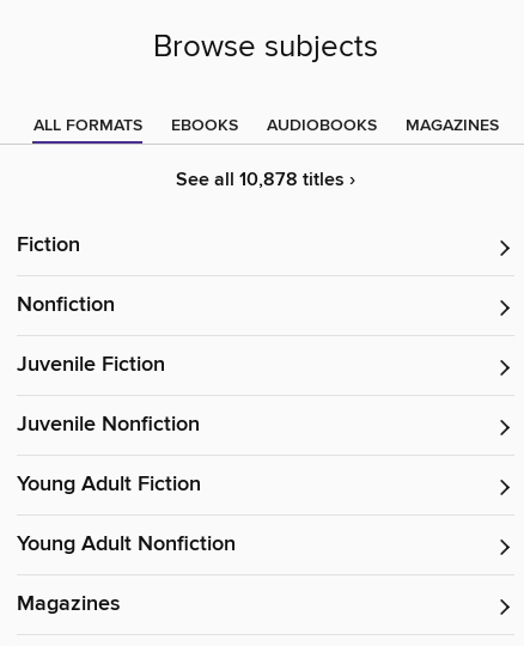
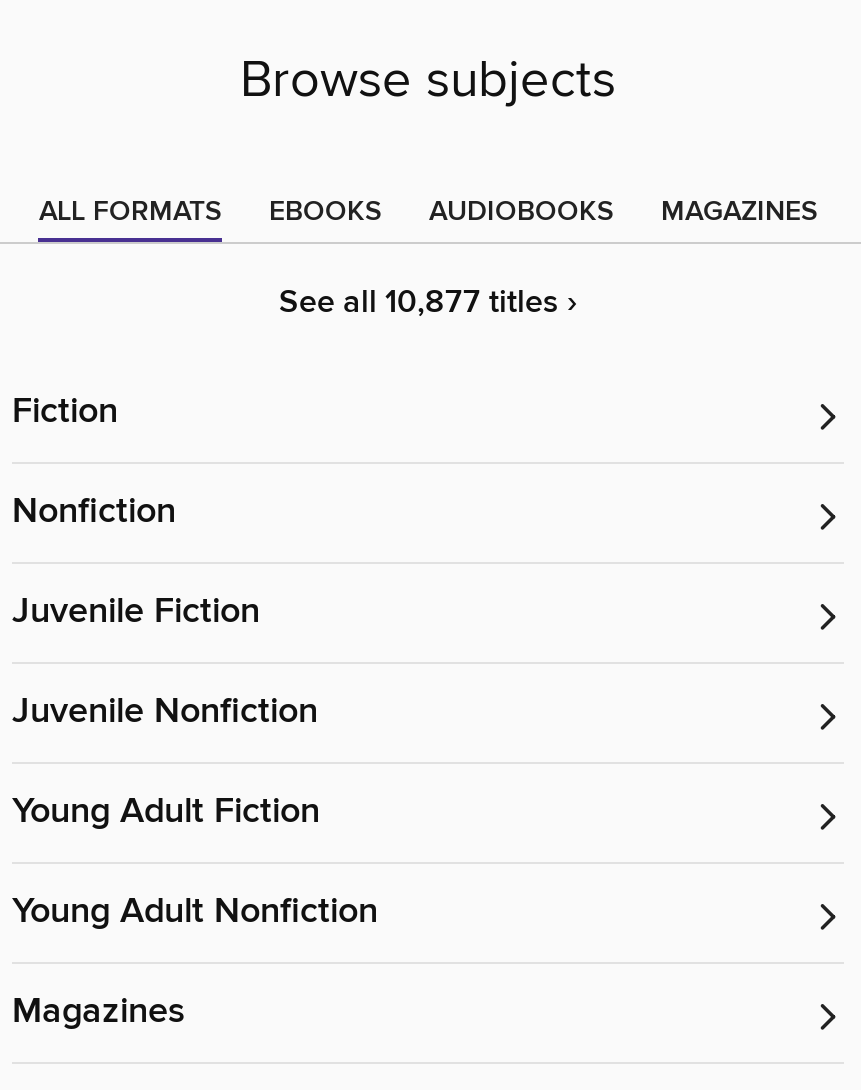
- See all 10,878 titles ›
+ See all 10,877 titles ›
